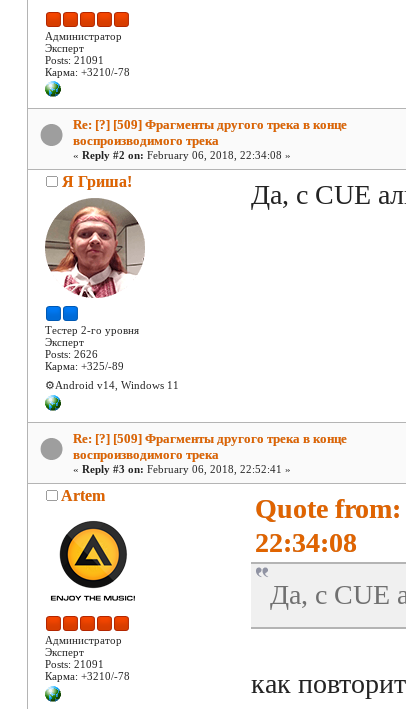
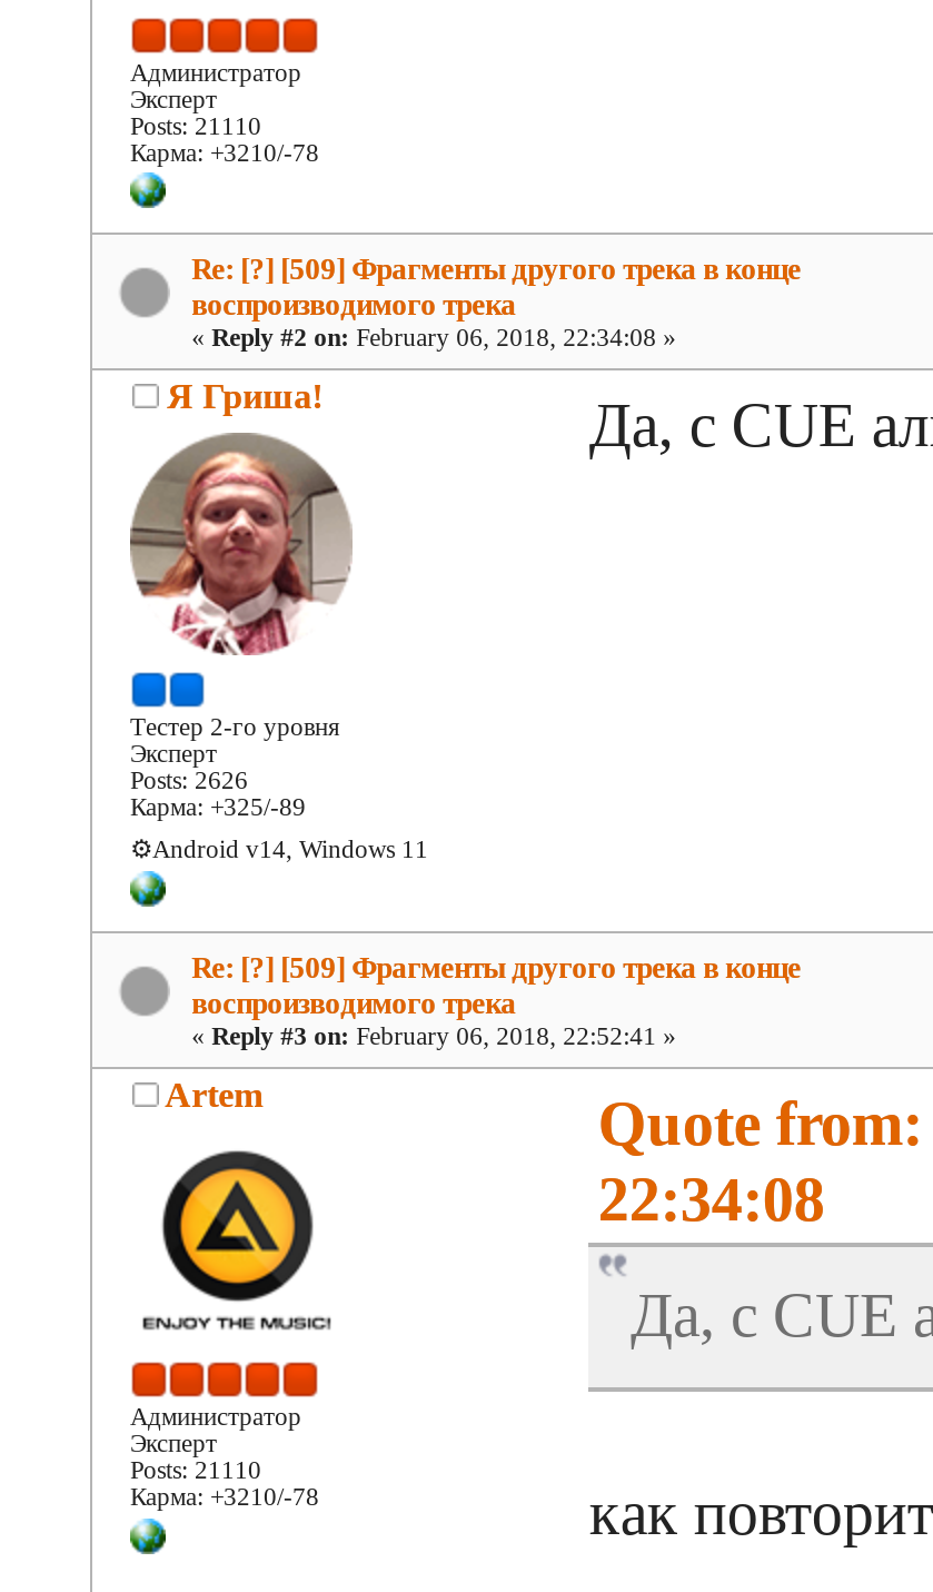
- Posts: 21091
+ Posts: 21110

- Posts: 21091
+ Posts: 21110
